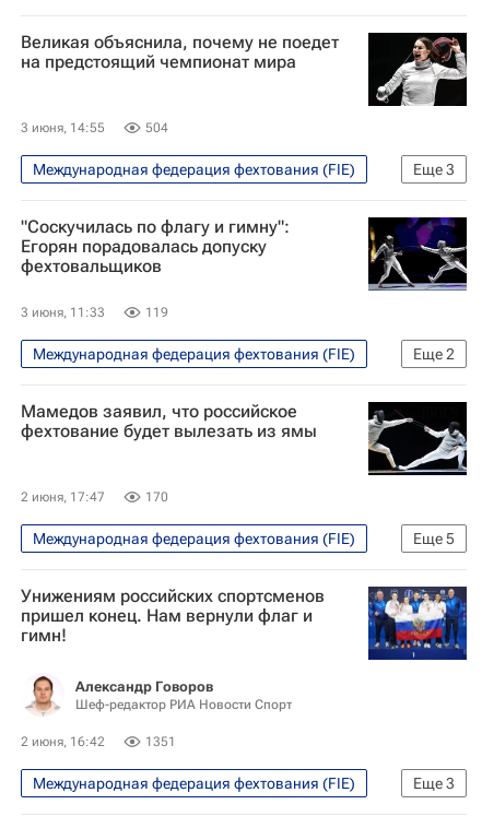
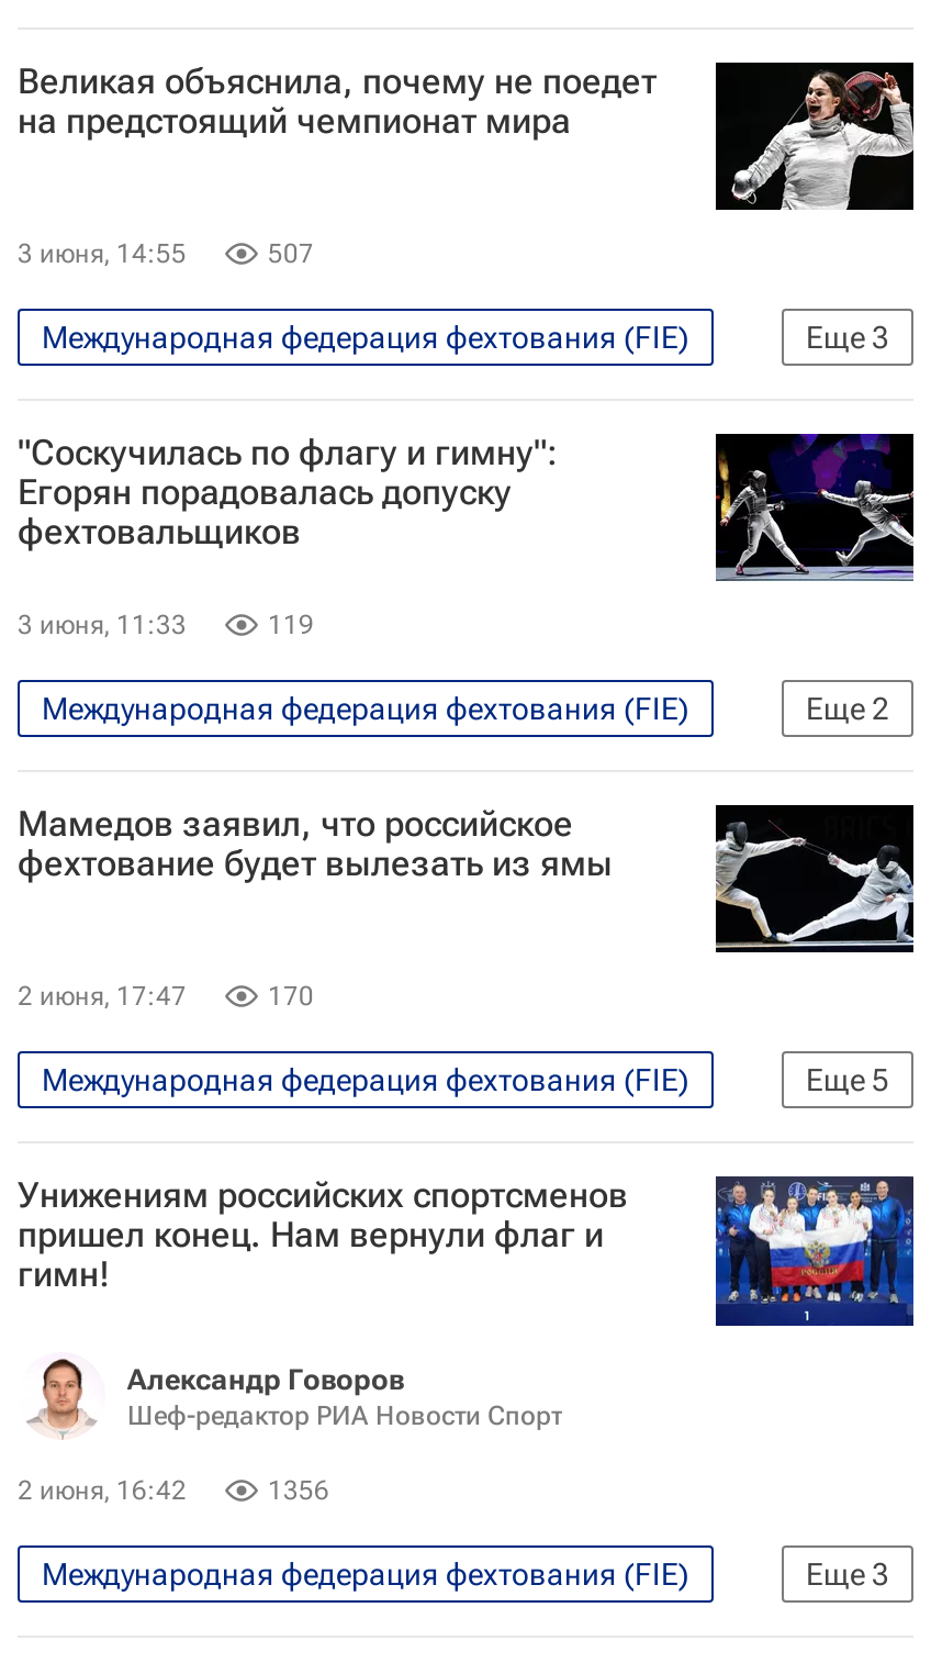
- 504
+ 507

- 1351
+ 1356
